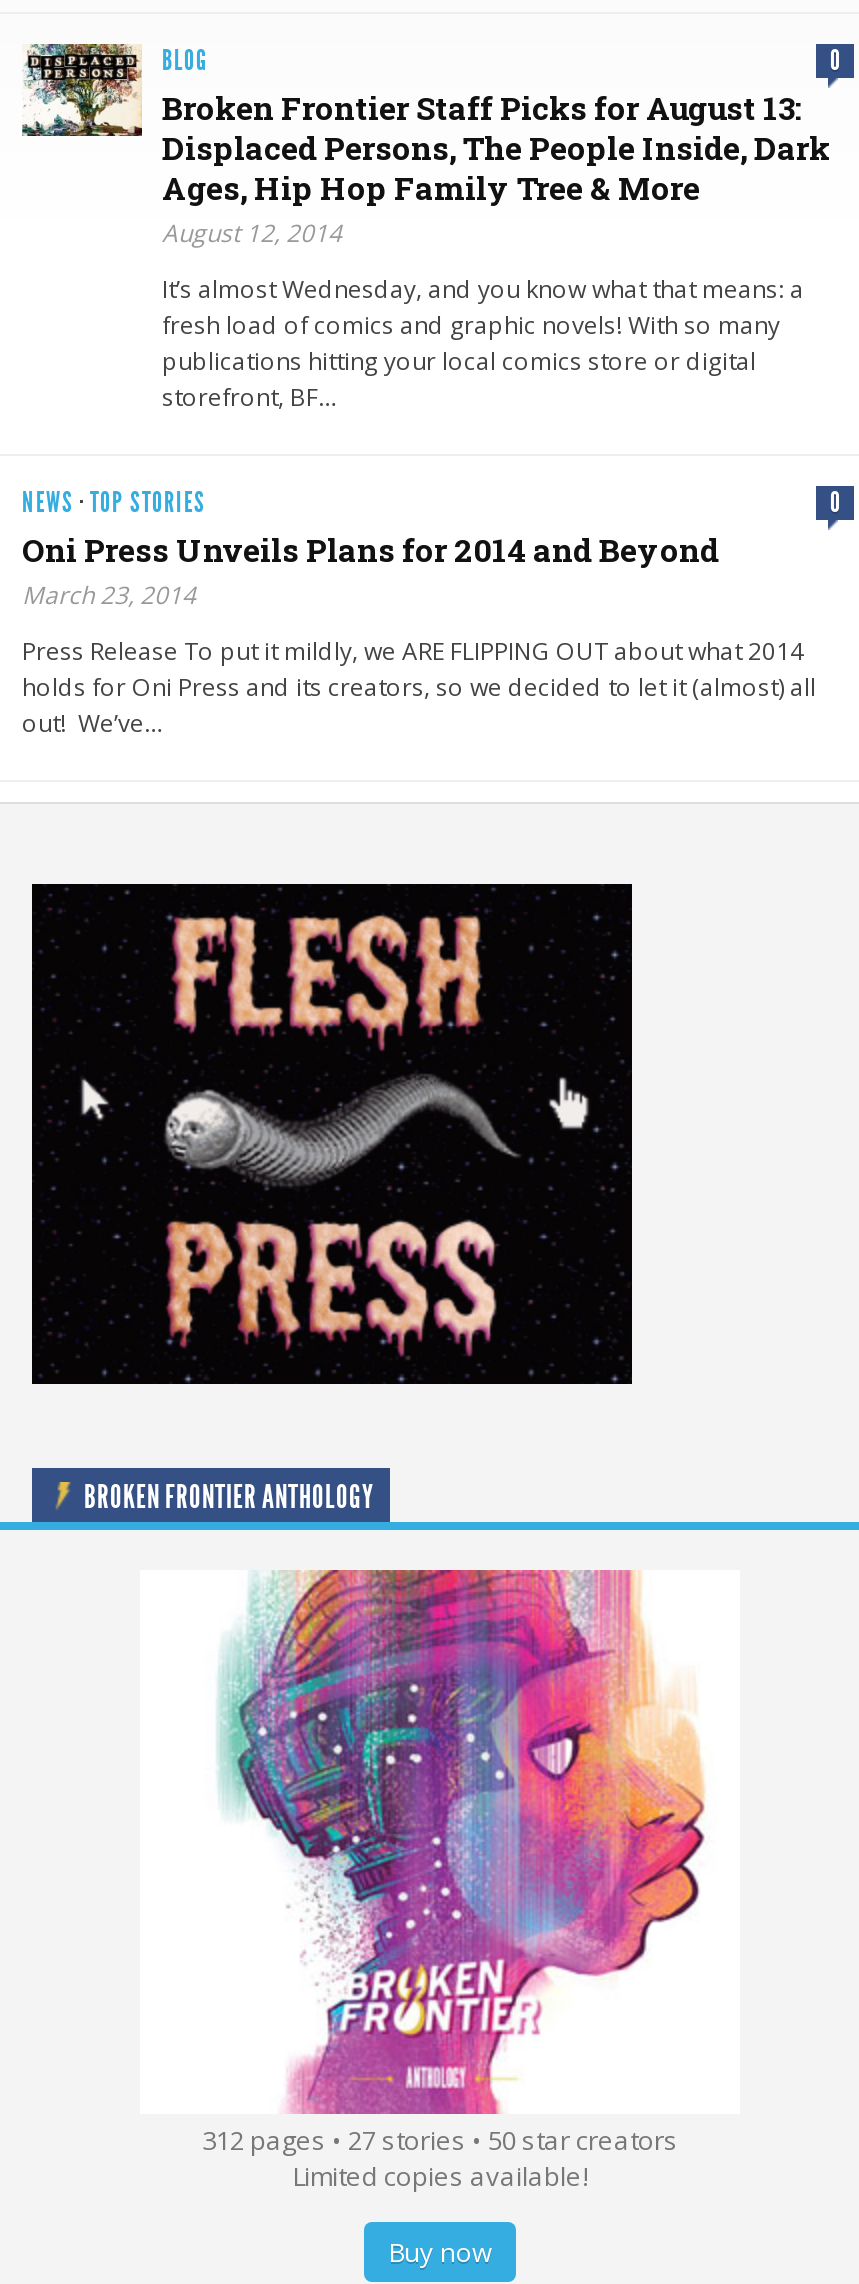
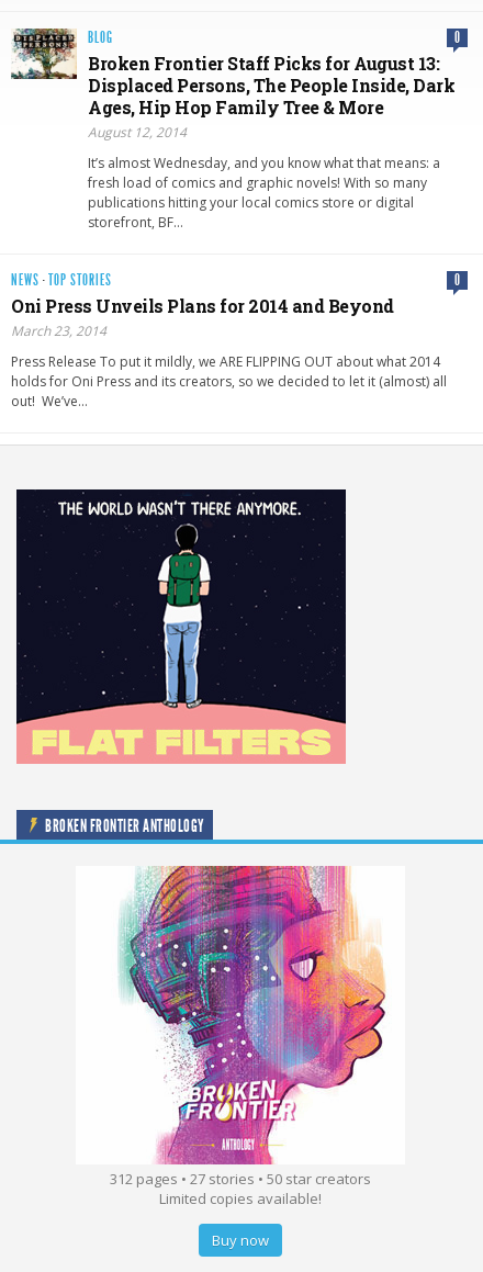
- [image]
+ [image]
